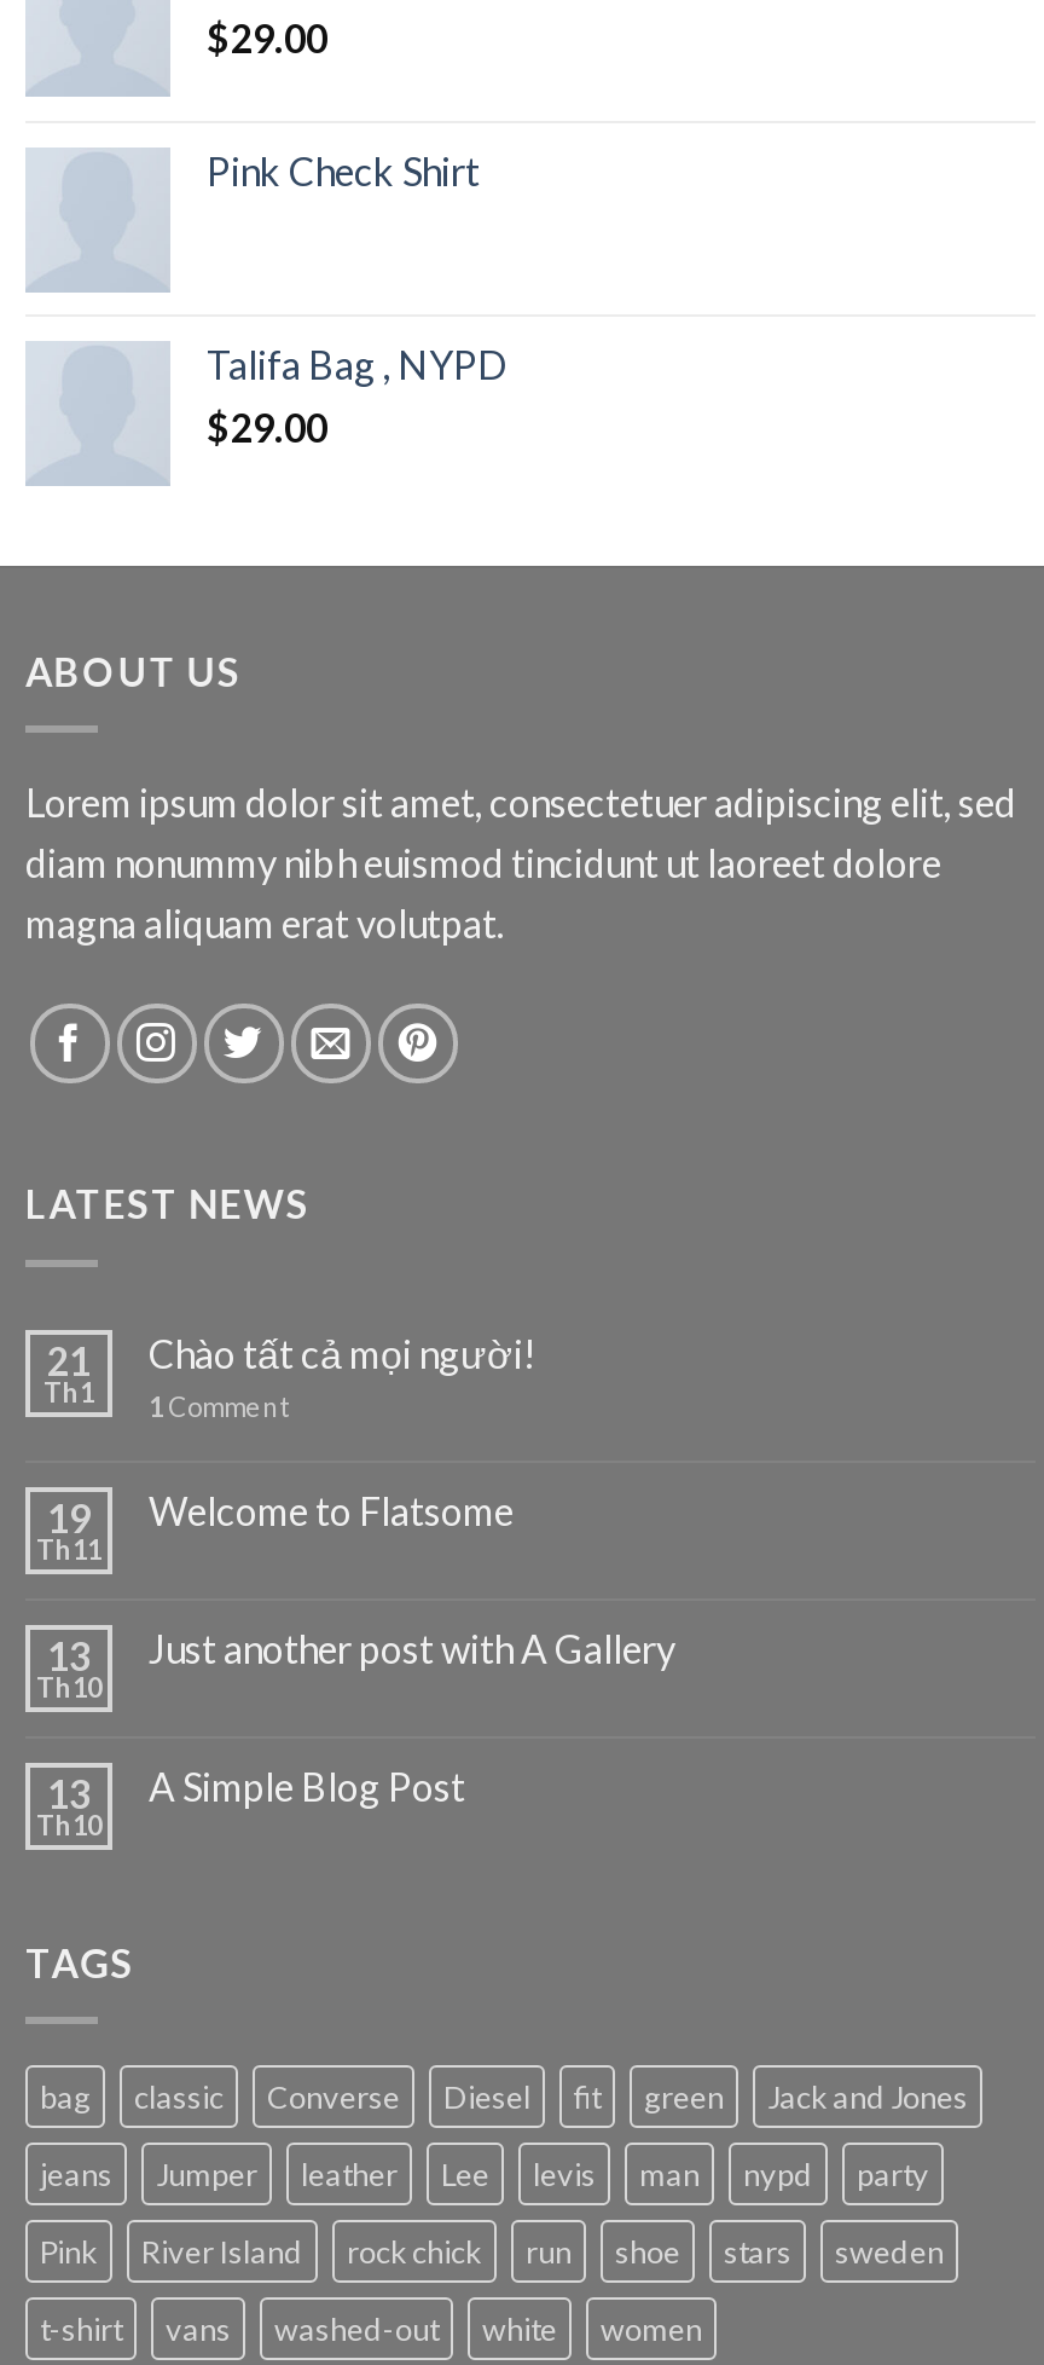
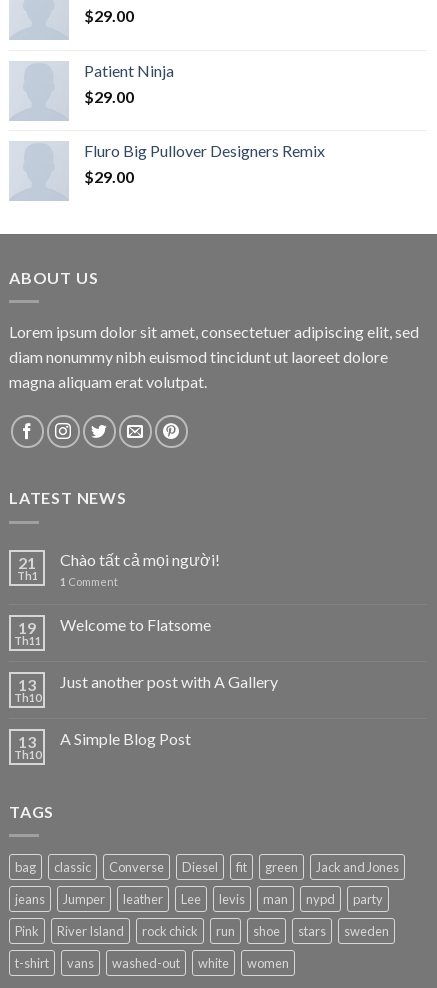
- Pink Check Shirt
+ Patient Ninja
+ $29.00

- Talifa Bag , NYPD
+ Fluro Big Pullover Designers Remix
